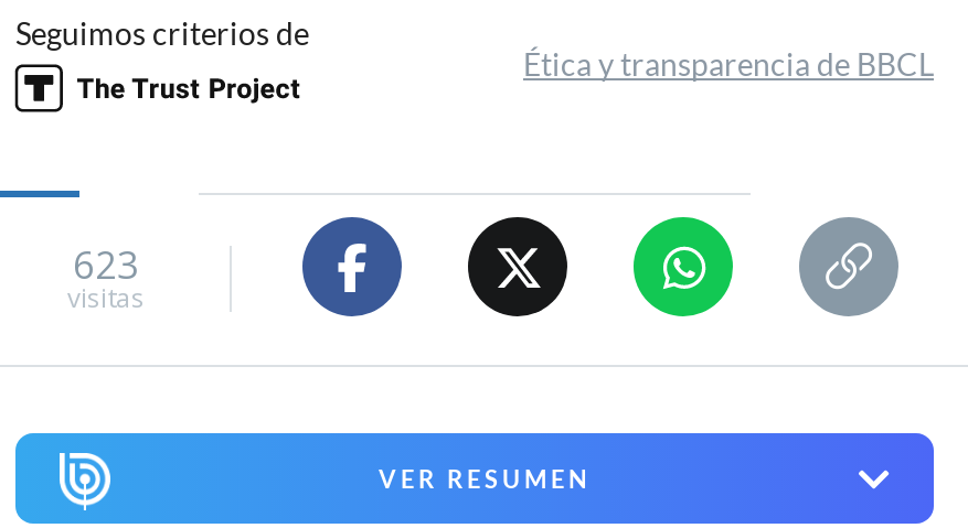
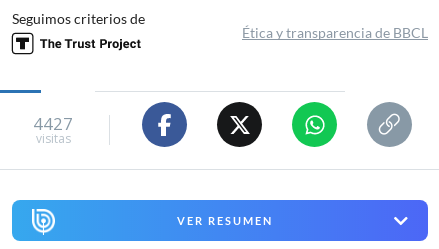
- 623
+ 4427
